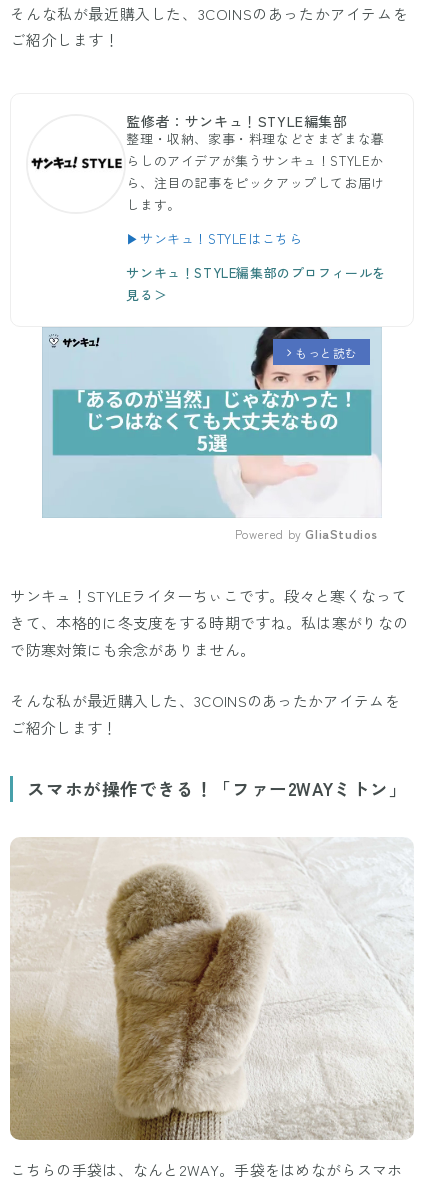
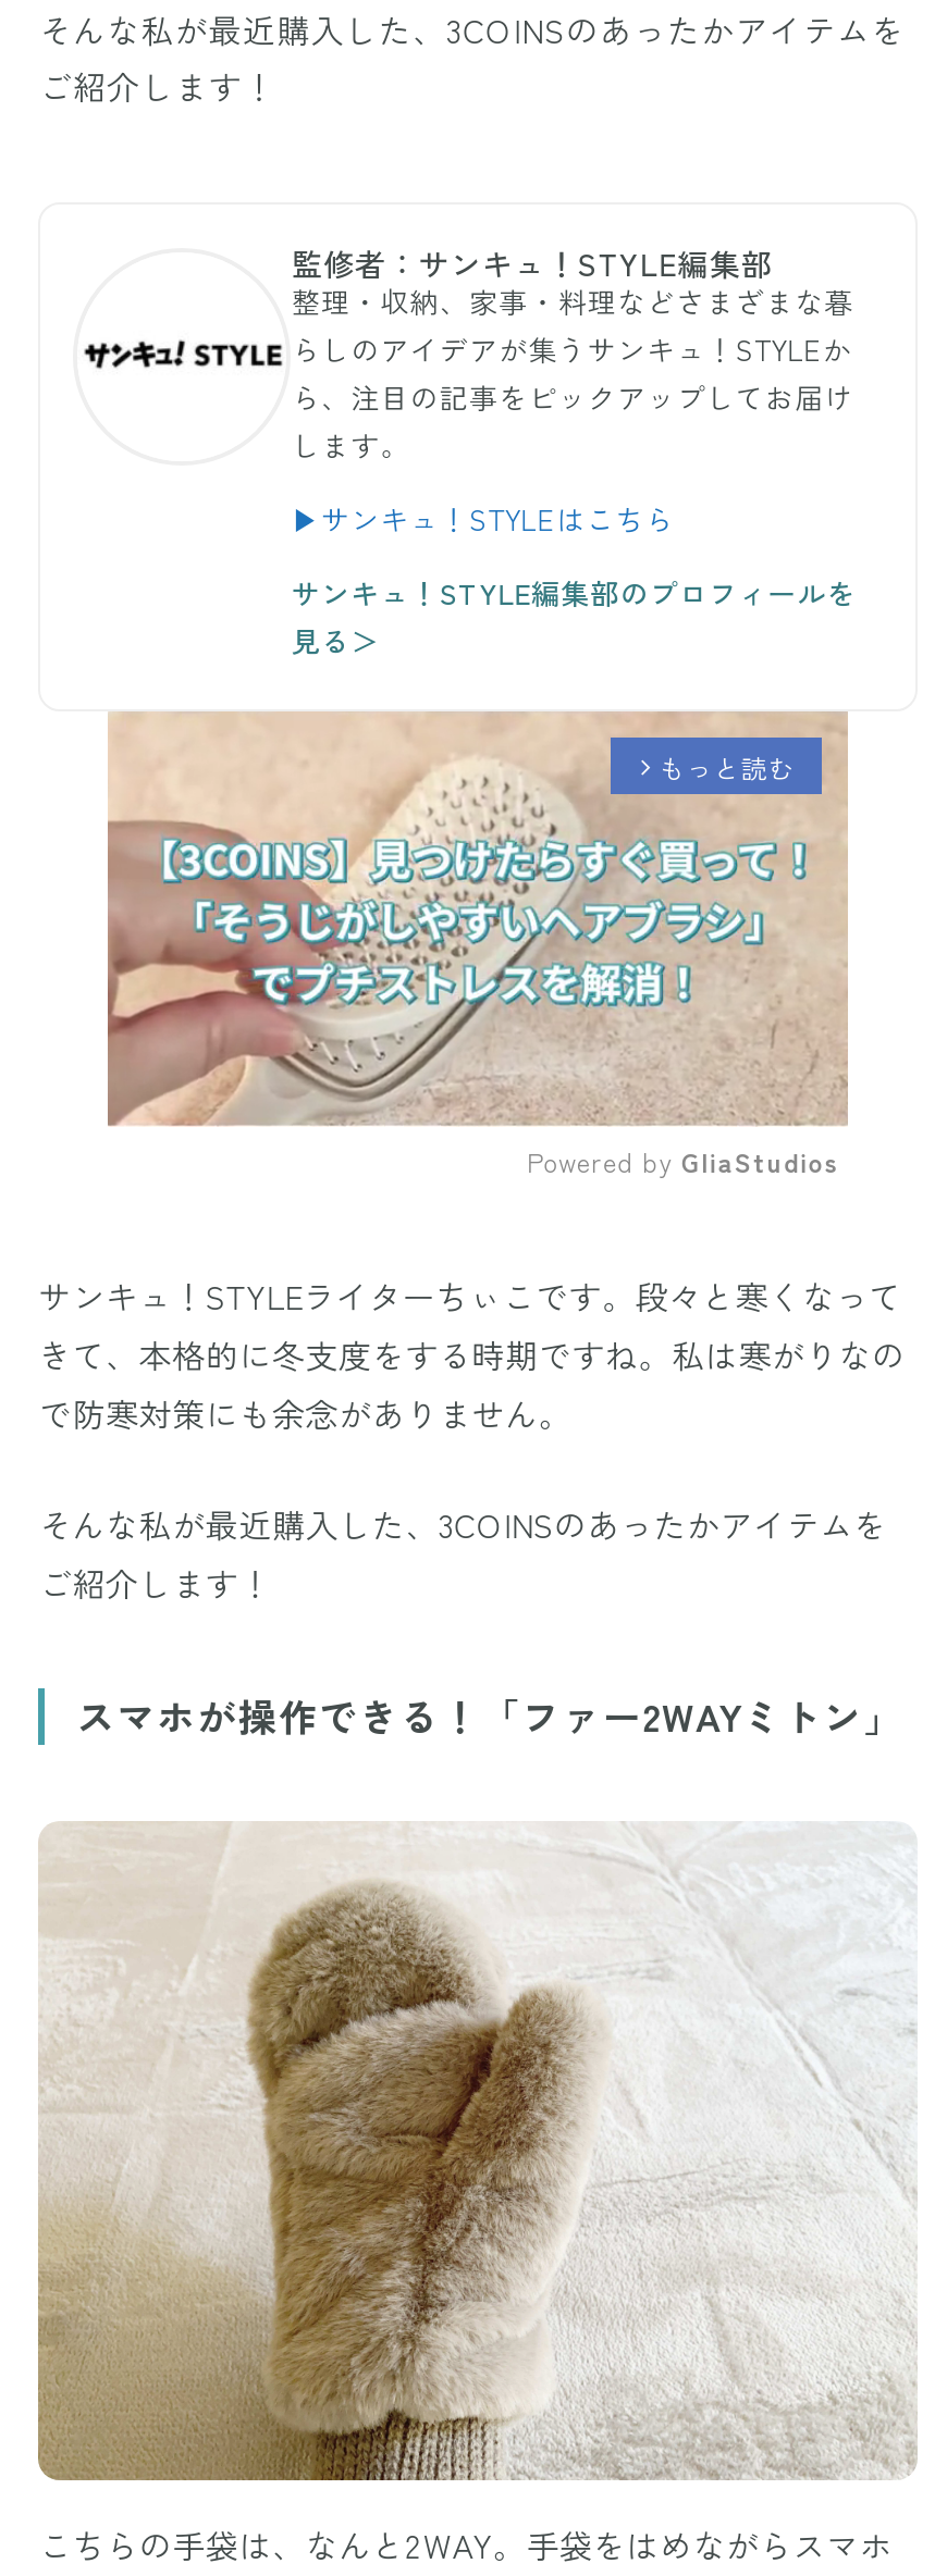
- [image]
+ [image]
